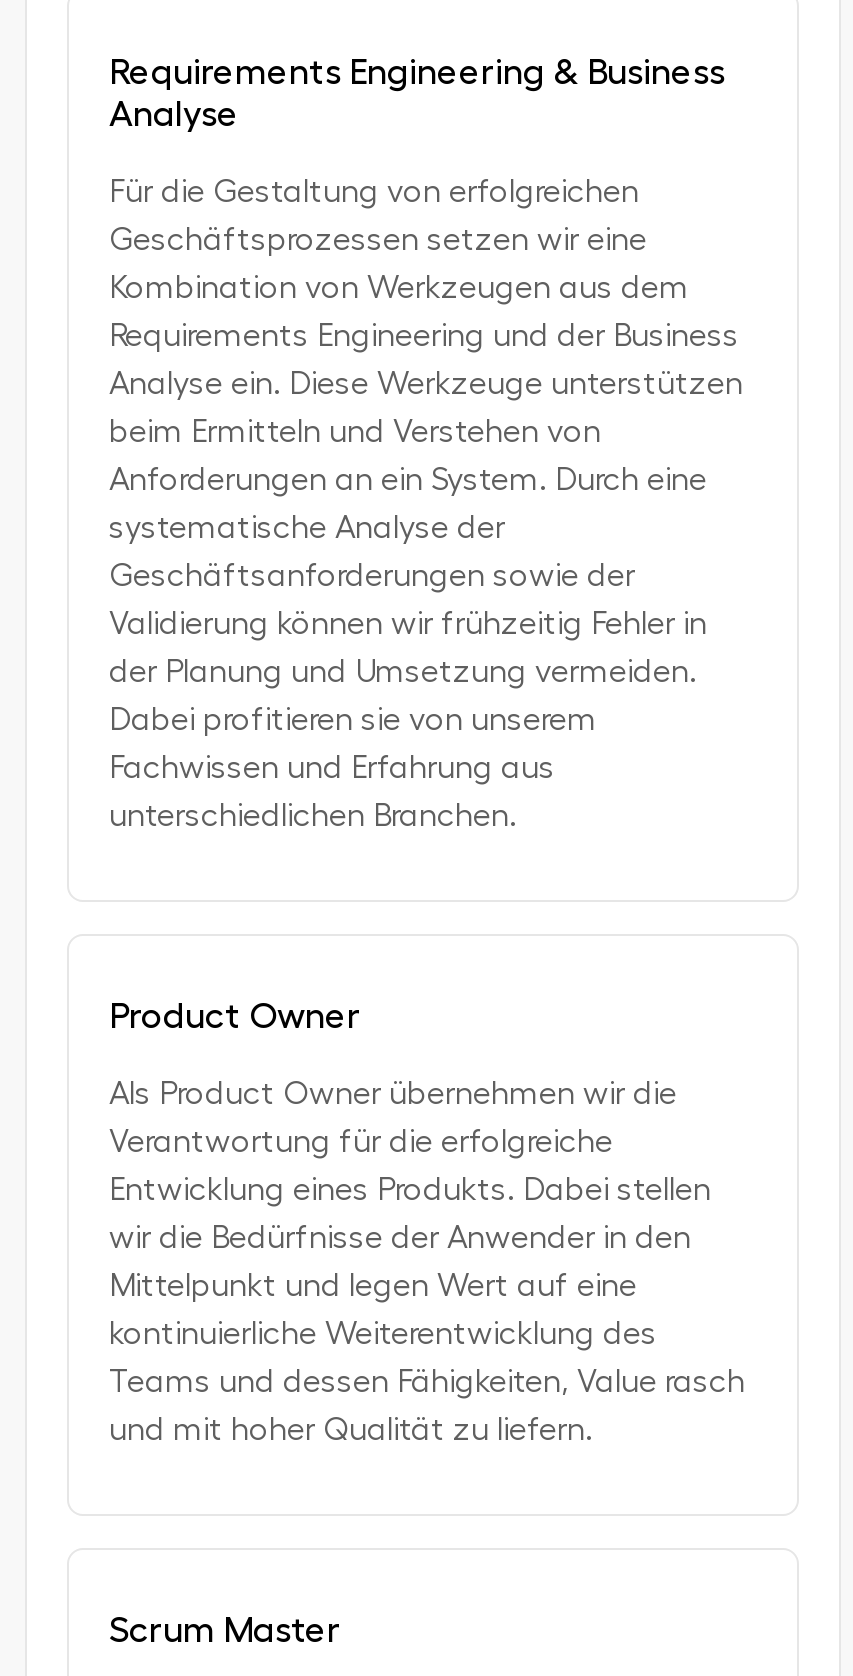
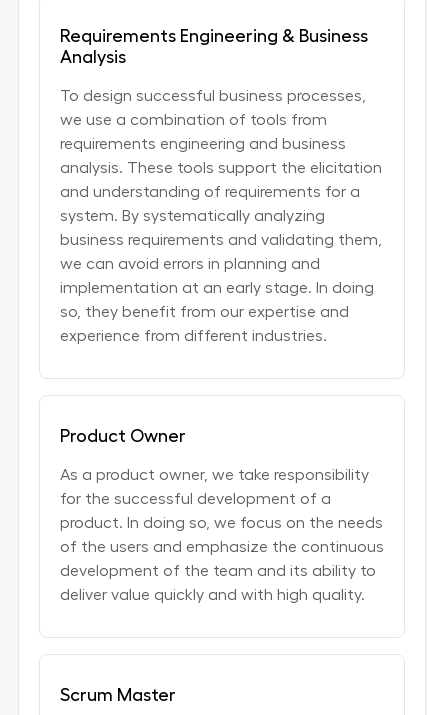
- Analyse
- Für die Gestaltung von erfolgreichen
- Geschäftsprozessen setzen wir eine
- Kombination von Werkzeugen aus dem
- Requirements Engineering und der Business
- Analyse ein. Diese Werkzeuge unterstützen
- beim Ermitteln und Verstehen von
- Anforderungen an ein System. Durch eine
- systematische Analyse der
- Geschäftsanforderungen sowie der
- Validierung können wir frühzeitig Fehler in
- der Planung und Umsetzung vermeiden.
- Dabei profitieren sie von unserem
- Fachwissen und Erfahrung aus
- unterschiedlichen Branchen.
+ Analysis
+ To design successful business processes,
+ we use a combination of tools from
+ requirements engineering and business
+ analysis. These tools support the elicitation
+ and understanding of requirements for a
+ system. By systematically analyzing
+ business requirements and validating them,
+ we can avoid errors in planning and
+ implementation at an early stage. In doing
+ so, they benefit from our expertise and
+ experience from different industries.

- Als Product Owner übernehmen wir die
- Verantwortung für die erfolgreiche
- Entwicklung eines Produkts. Dabei stellen
- wir die Bedürfnisse der Anwender in den
- Mittelpunkt und legen Wert auf eine
- kontinuierliche Weiterentwicklung des
- Teams und dessen Fähigkeiten, Value rasch
- und mit hoher Qualität zu liefern.
+ As a product owner, we take responsibility
+ for the successful development of a
+ product. In doing so, we focus on the needs
+ of the users and emphasize the continuous
+ development of the team and its ability to
+ deliver value quickly and with high quality.
